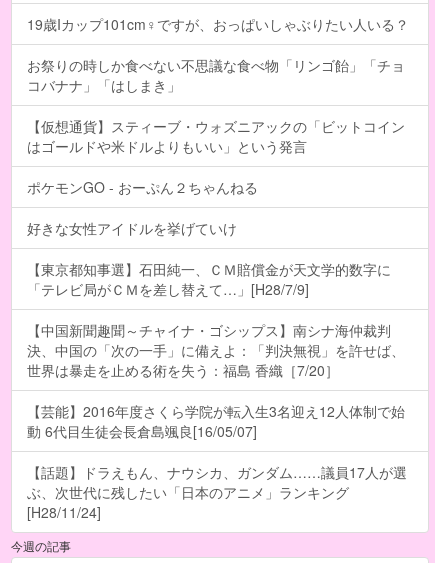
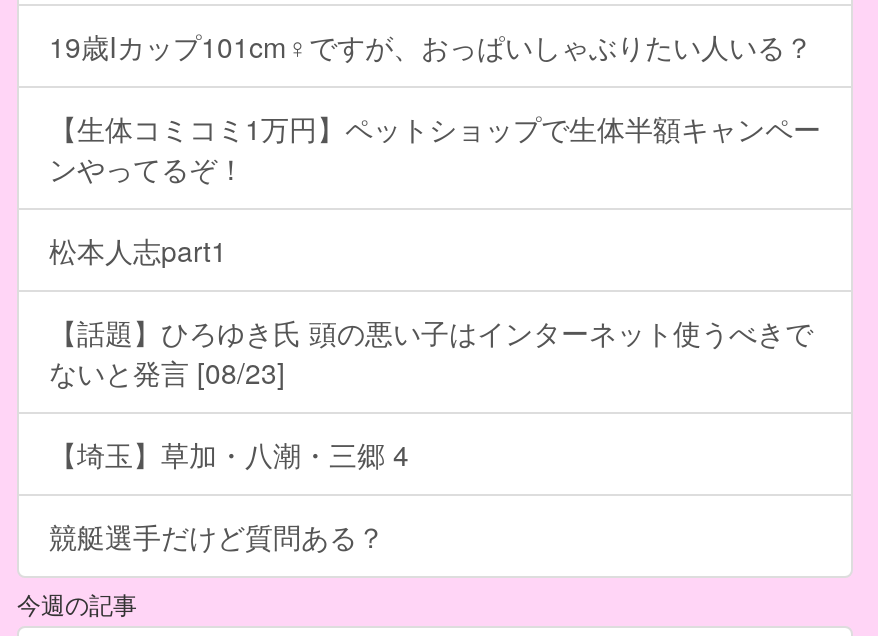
- お祭りの時しか食べない不思議な食べ物「リンゴ飴」「チョ
- コバナナ」「はしまき」
- 【仮想通貨】スティーブ・ウォズニアックの「ビットコイン
- はゴールドや米ドルよりもいい」という発言
- ポケモンGO - おーぷん２ちゃんねる
- 好きな女性アイドルを挙げていけ
- 【東京都知事選】石田純一、ＣＭ賠償金が天文学的数字に
- 「テレビ局がＣＭを差し替えて…」[H28/7/9]
- 【中国新聞趣聞～チャイナ・ゴシップス】南シナ海仲裁判
- 決、中国の「次の一手」に備えよ：「判決無視」を許せば、
- 世界は暴走を止める術を失う：福島 香織［7/20］
- 【芸能】2016年度さくら学院が転入生3名迎え12人体制で始
- 動 6代目生徒会長倉島颯良[16/05/07]
- 【話題】ドラえもん、ナウシカ、ガンダム……議員17人が選
- ぶ、次世代に残したい「日本のアニメ」ランキング
- [H28/11/24]
+ 【生体コミコミ1万円】ペットショップで生体半額キャンペー
+ ンやってるぞ！
+ 松本人志part1
+ 【話題】ひろゆき氏 頭の悪い子はインターネット使うべきで
+ ないと発言 [08/23]
+ 【埼玉】草加・八潮・三郷 4
+ 競艇選手だけど質問ある？
